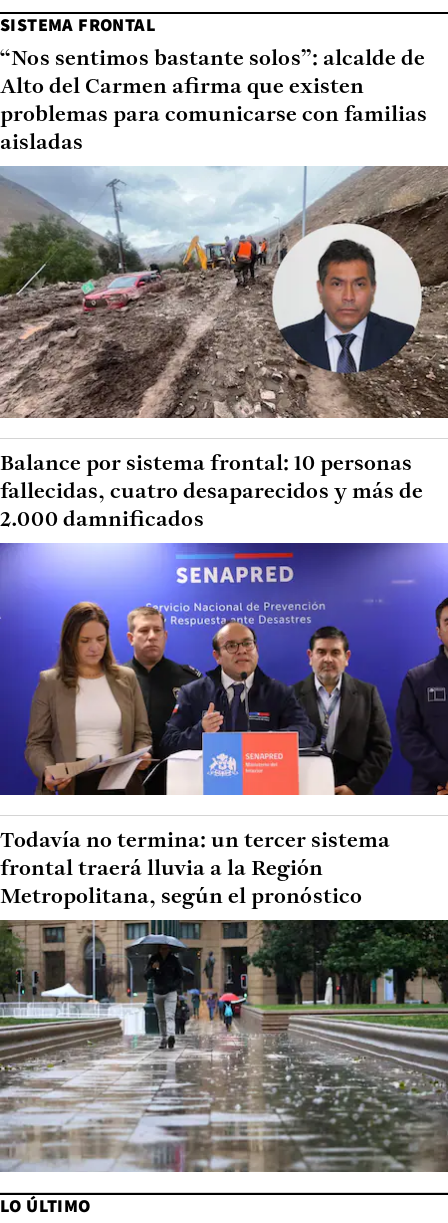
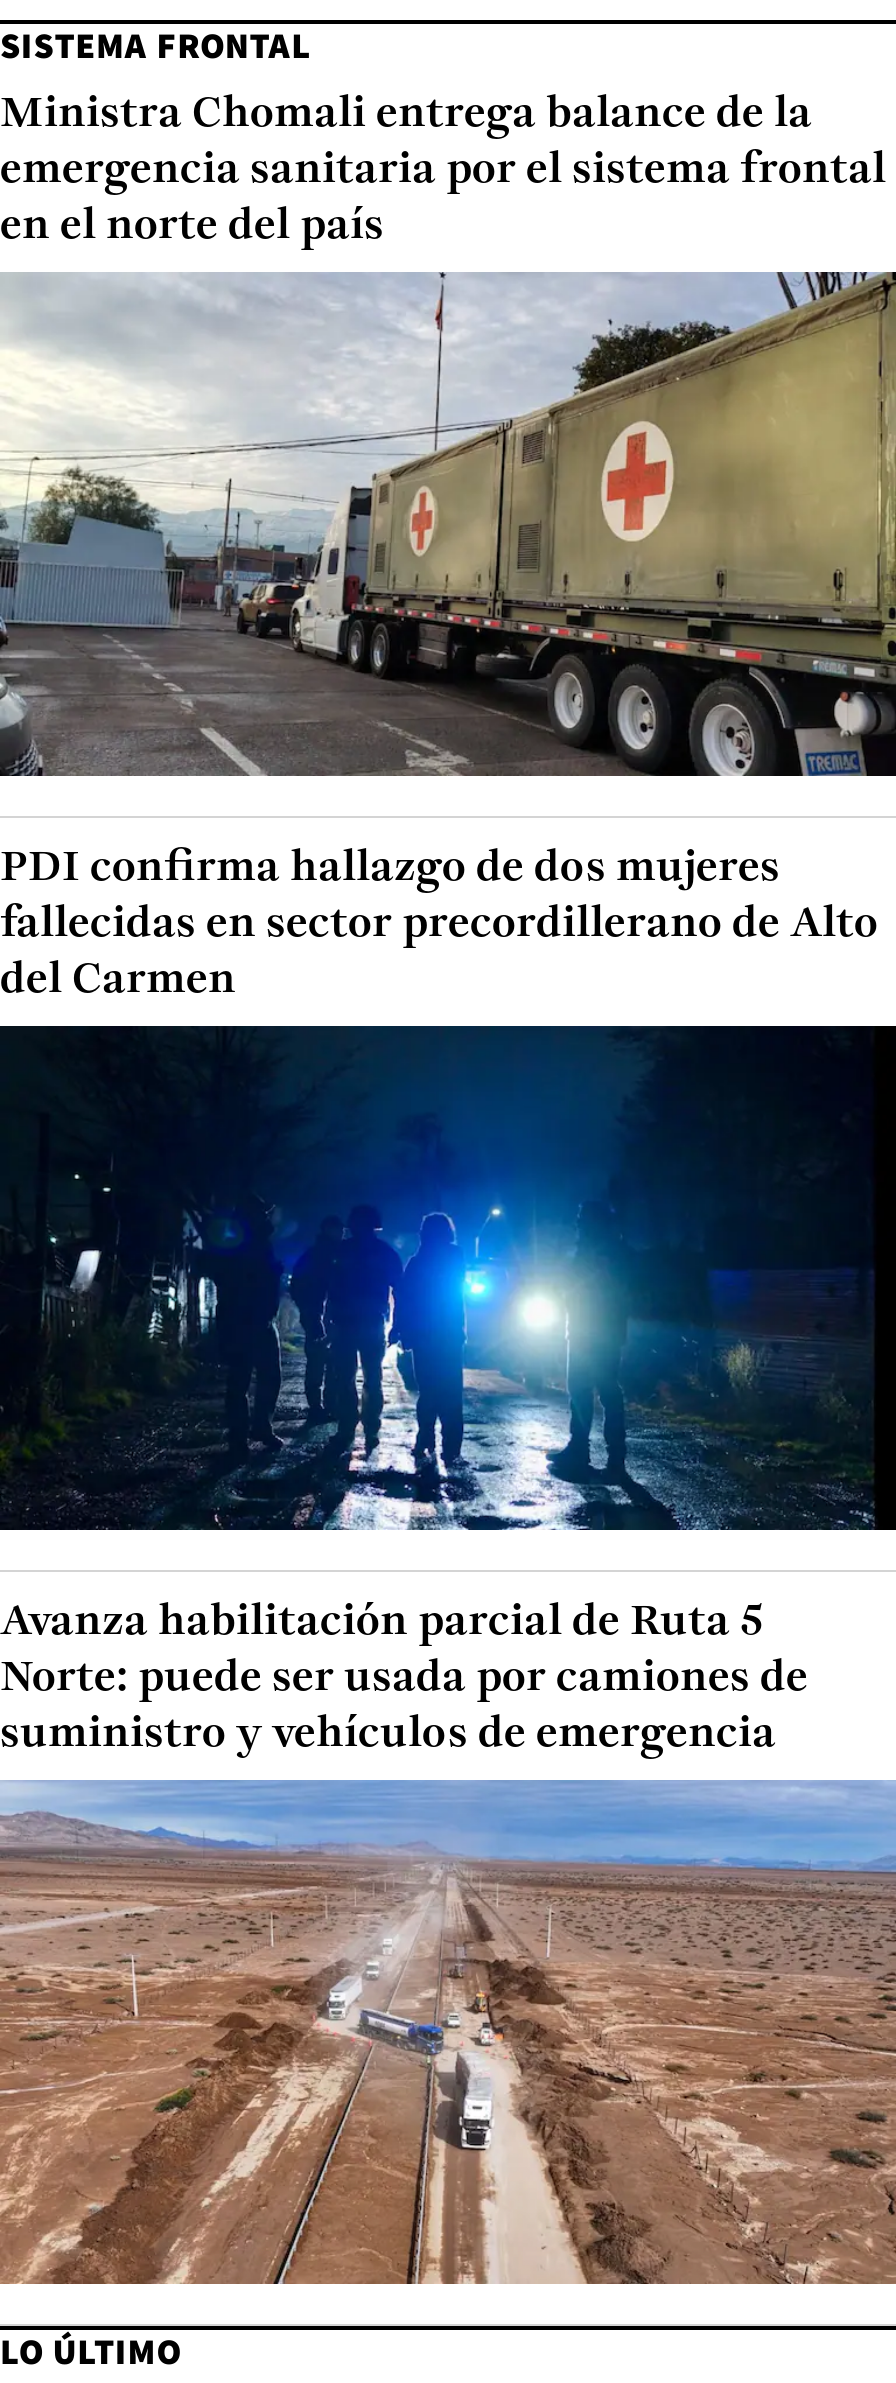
- “Nos sentimos bastante solos”: alcalde de
- Alto del Carmen afirma que existen
- problemas para comunicarse con familias
- aisladas
+ Ministra Chomali entrega balance de la
+ emergencia sanitaria por el sistema frontal
+ en el norte del país

- [image]
- Balance por sistema frontal: 10 personas
- fallecidas, cuatro desaparecidos y más de
- 2.000 damnificados
+ [image]
+ PDI confirma hallazgo de dos mujeres
+ fallecidas en sector precordillerano de Alto
+ del Carmen

- [image]
- Todavía no termina: un tercer sistema
- frontal traerá lluvia a la Región
- Metropolitana, según el pronóstico
+ [image]
+ Avanza habilitación parcial de Ruta 5
+ Norte: puede ser usada por camiones de
+ suministro y vehículos de emergencia

- [image]
+ [image]
